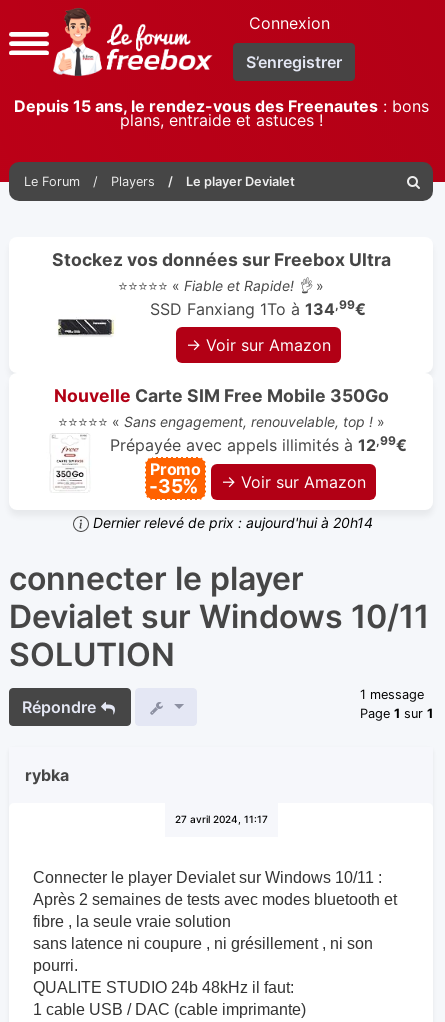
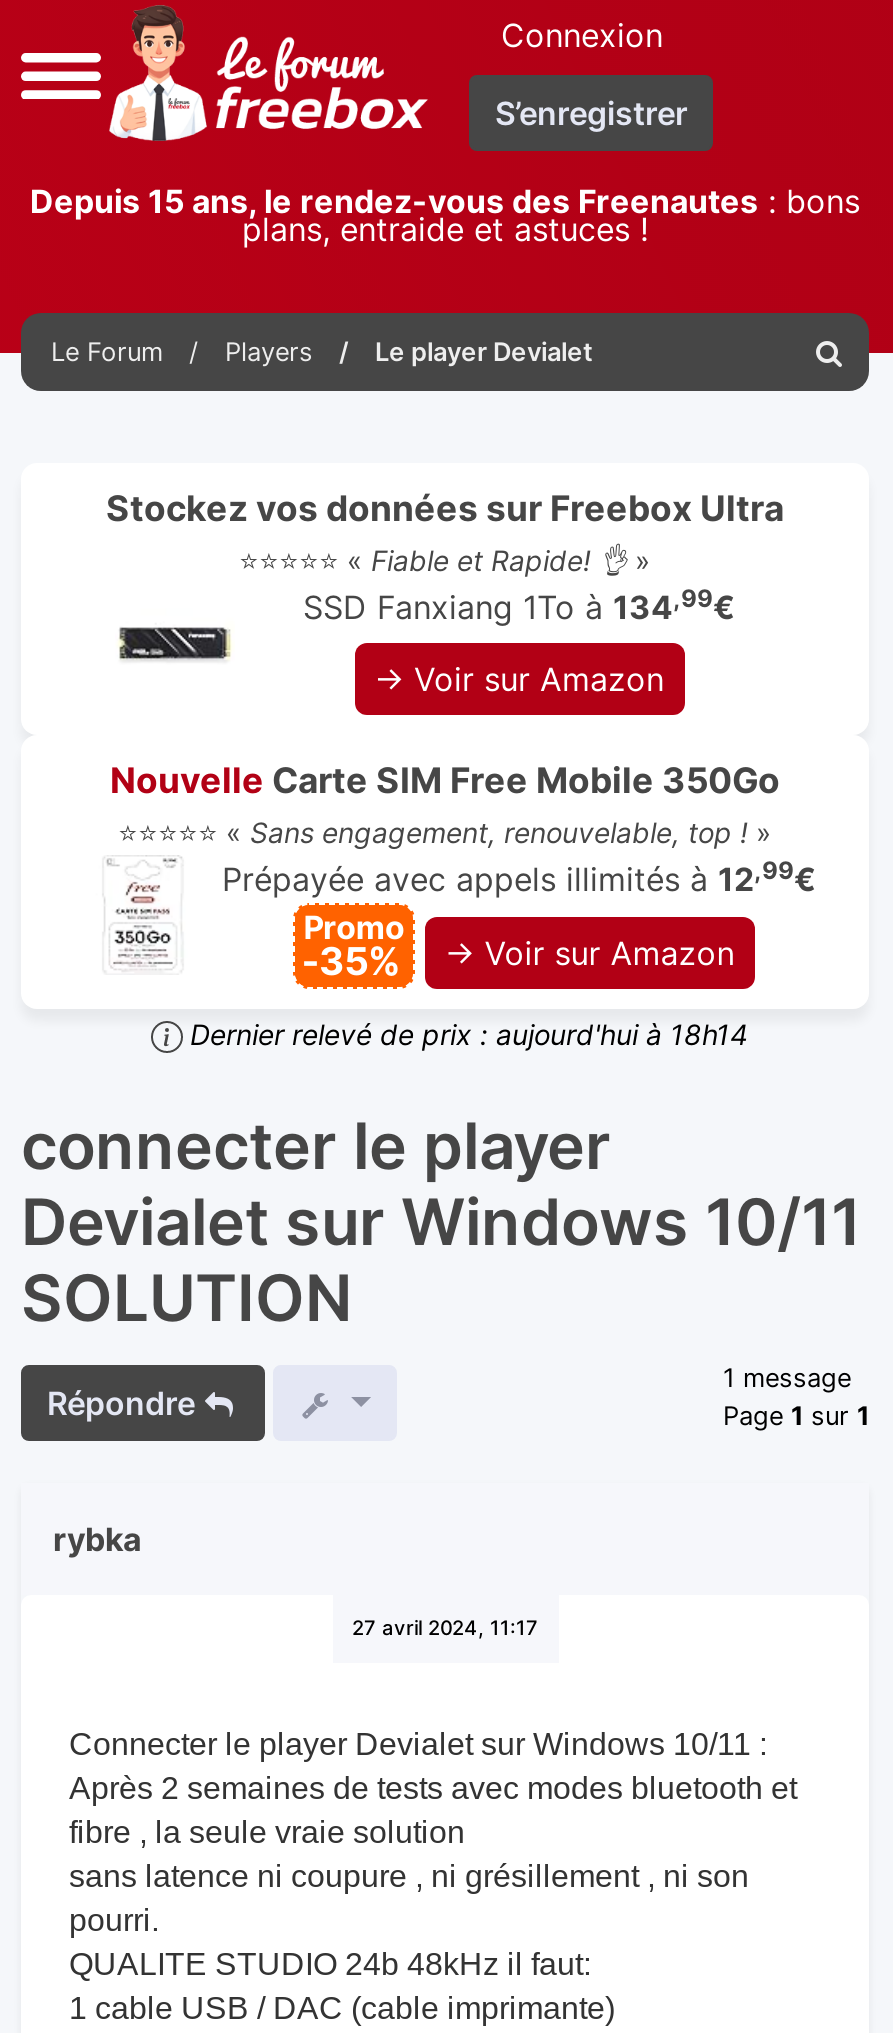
- Dernier relevé de prix : aujourd'hui à 20h14
+ Dernier relevé de prix : aujourd'hui à 18h14
